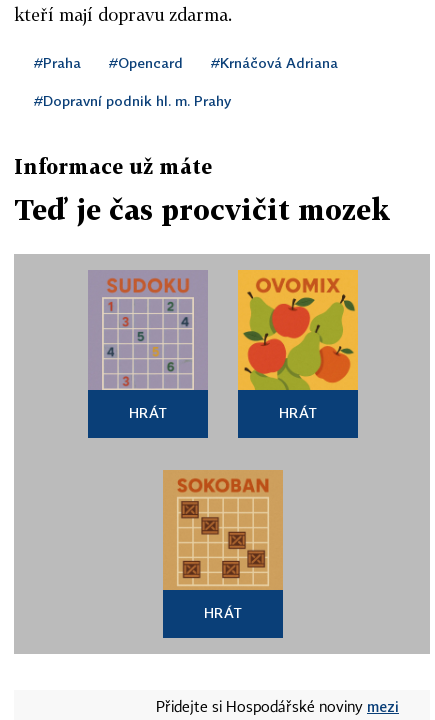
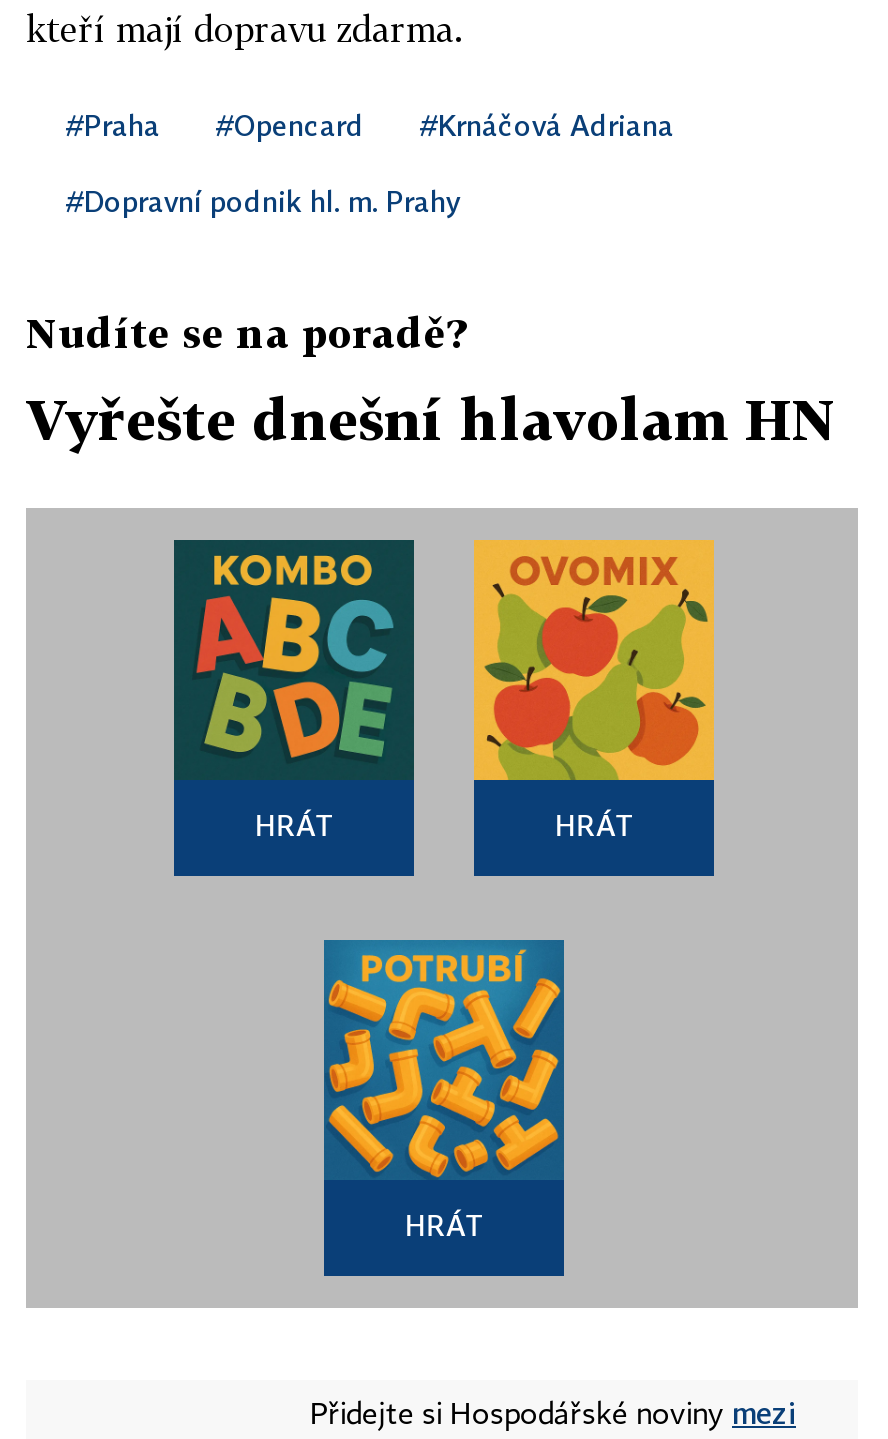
- Informace už máte
+ Nudíte se na poradě?

- Teď je čas procvičit mozek
+ Vyřešte dnešní hlavolam HN

- [image]
+ [image]

- [image]
+ [image]
